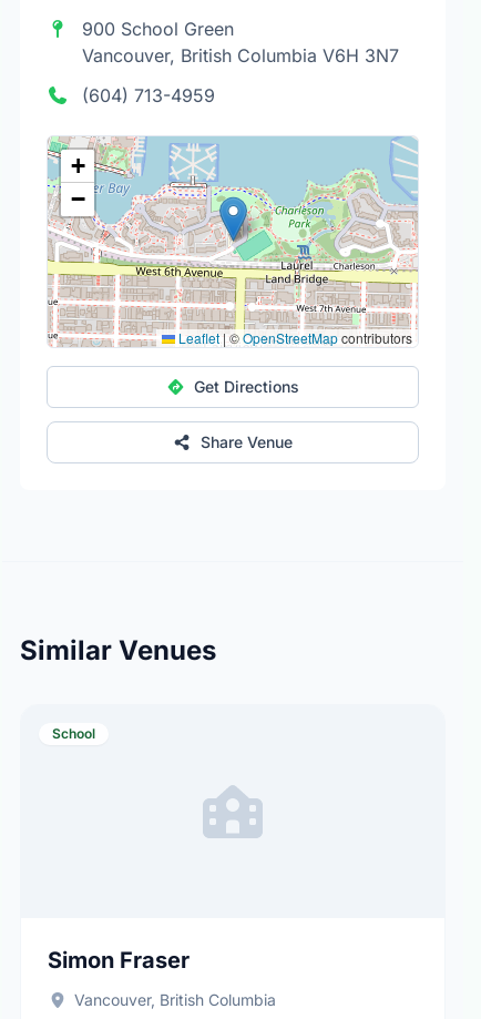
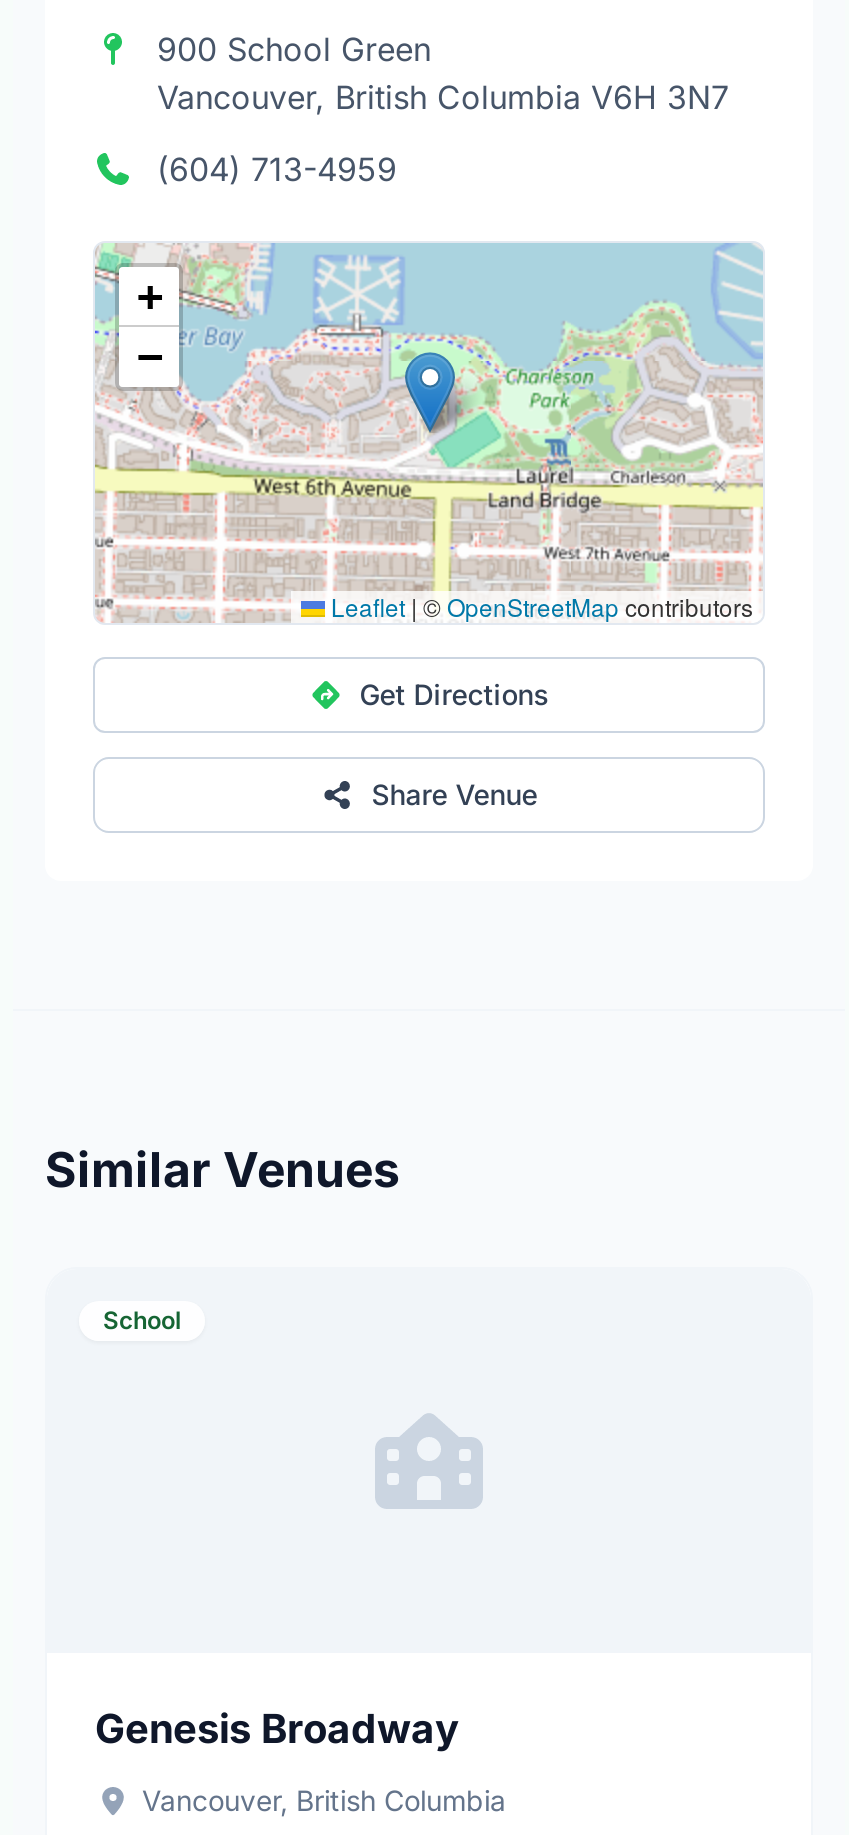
- Simon Fraser
+ Genesis Broadway
